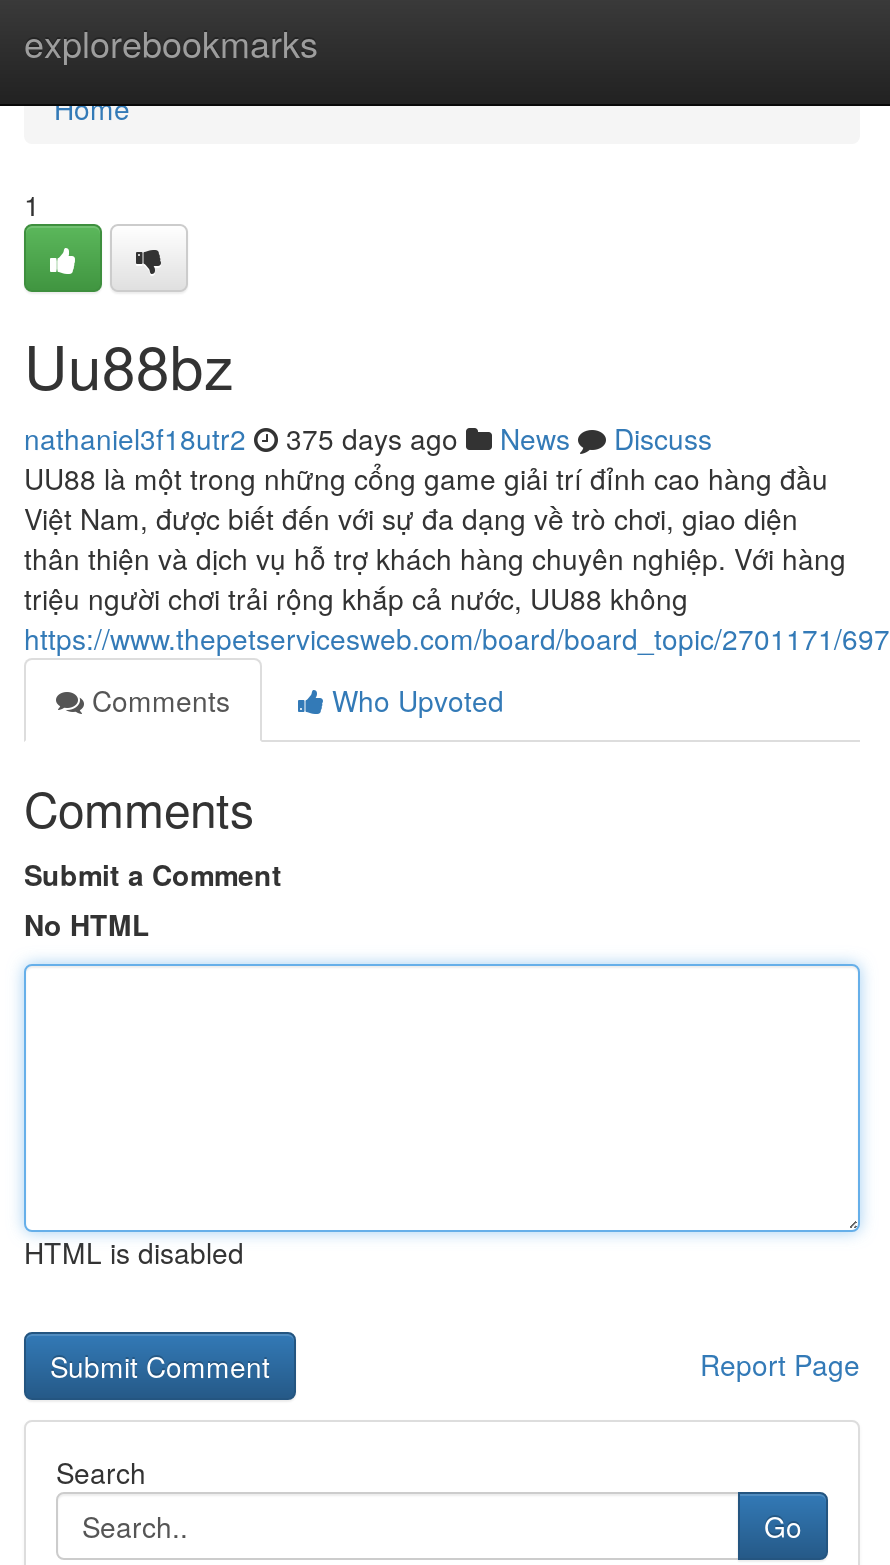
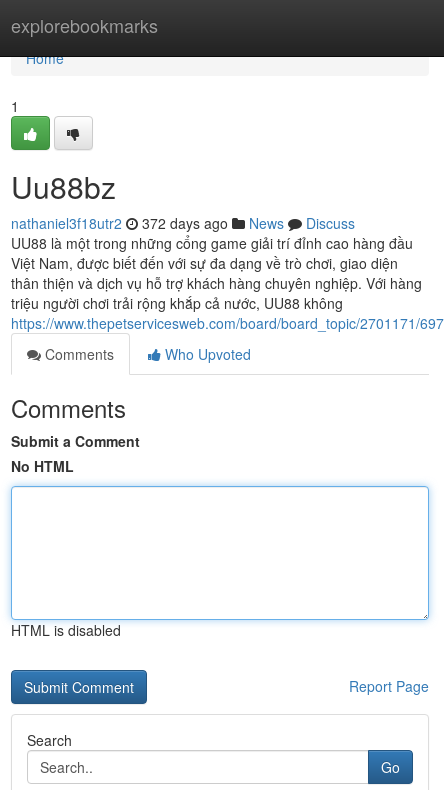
- nathaniel3f18utr2 375 days ago News Discuss
+ nathaniel3f18utr2 372 days ago News Discuss
